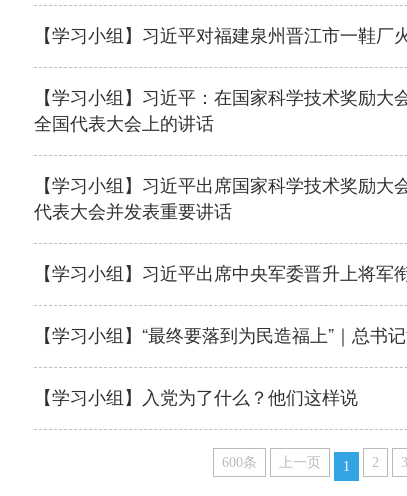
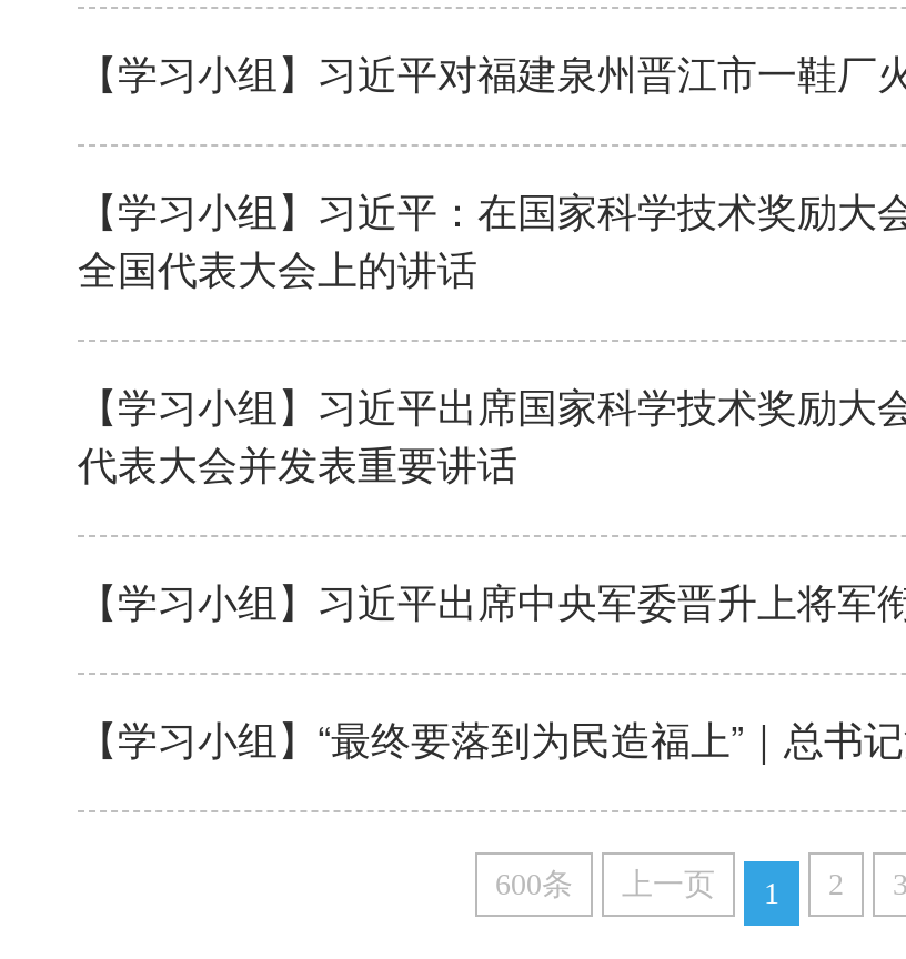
- 【学习小组】入党为了什么？他们这样说
